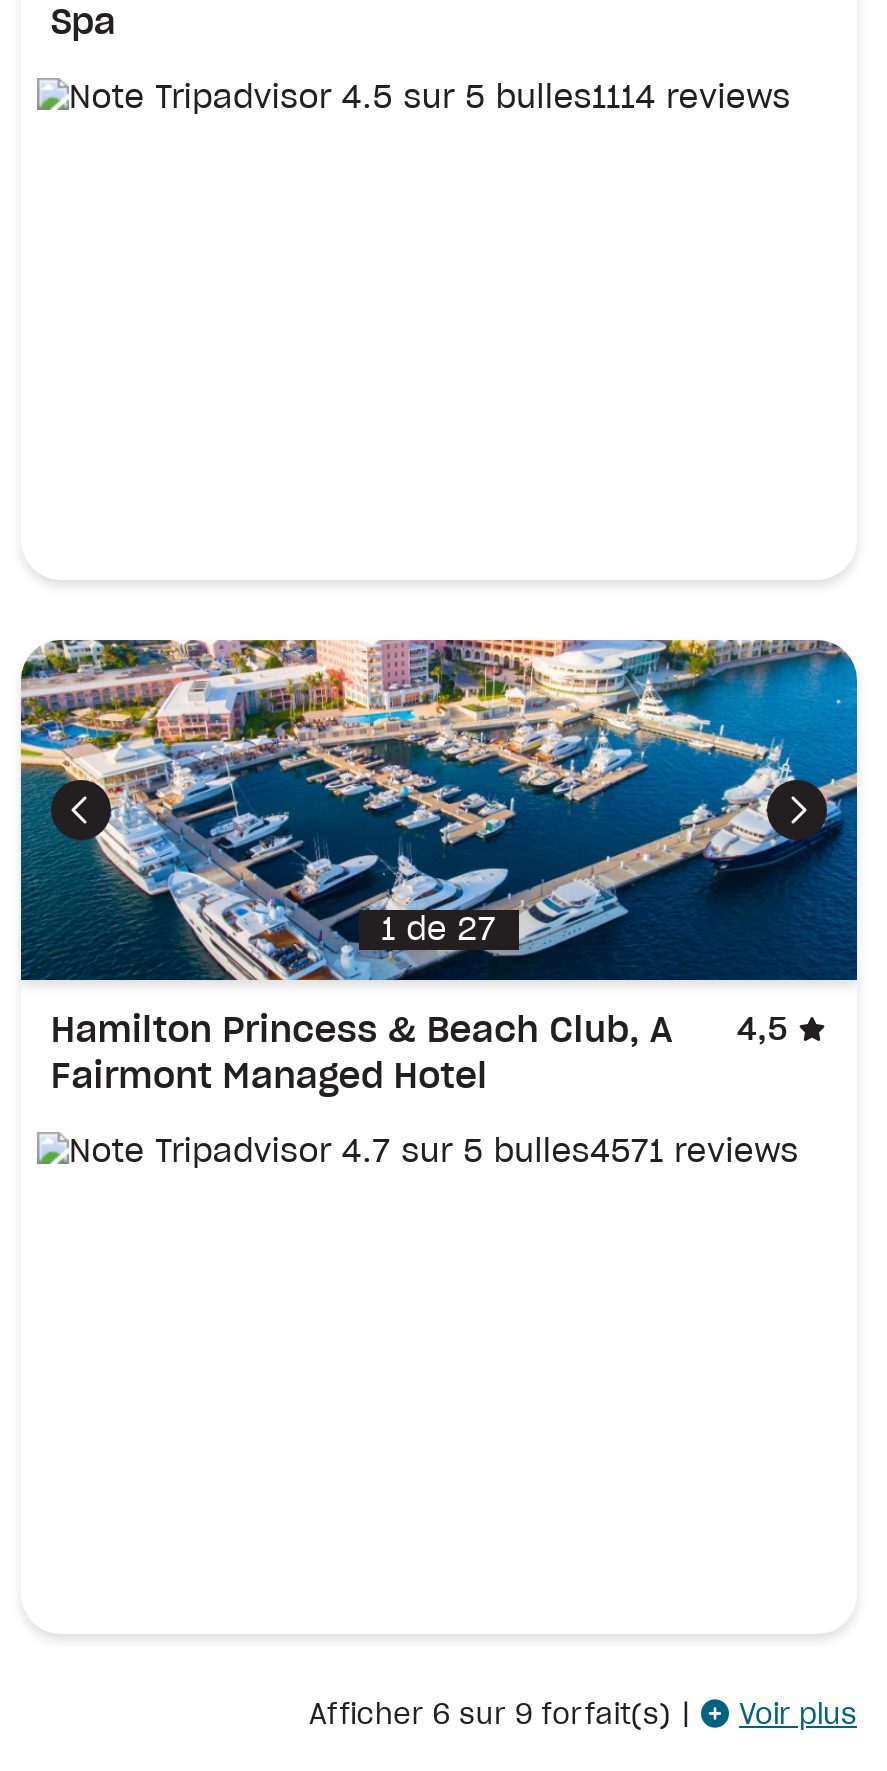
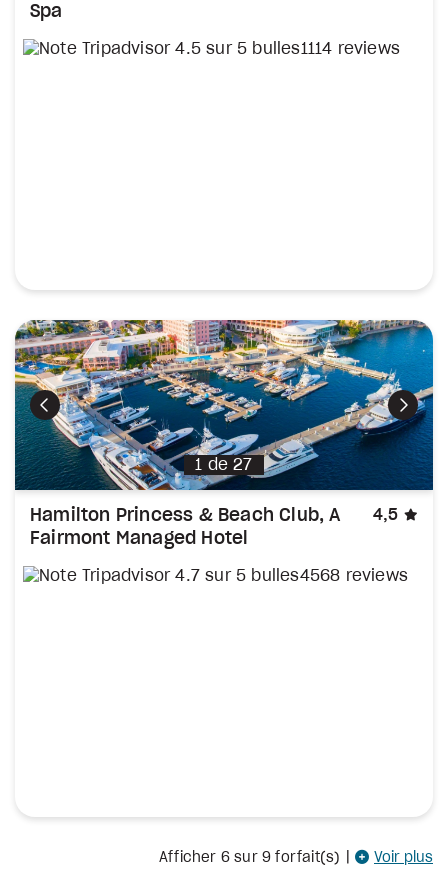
- 4571 reviews
+ 4568 reviews
